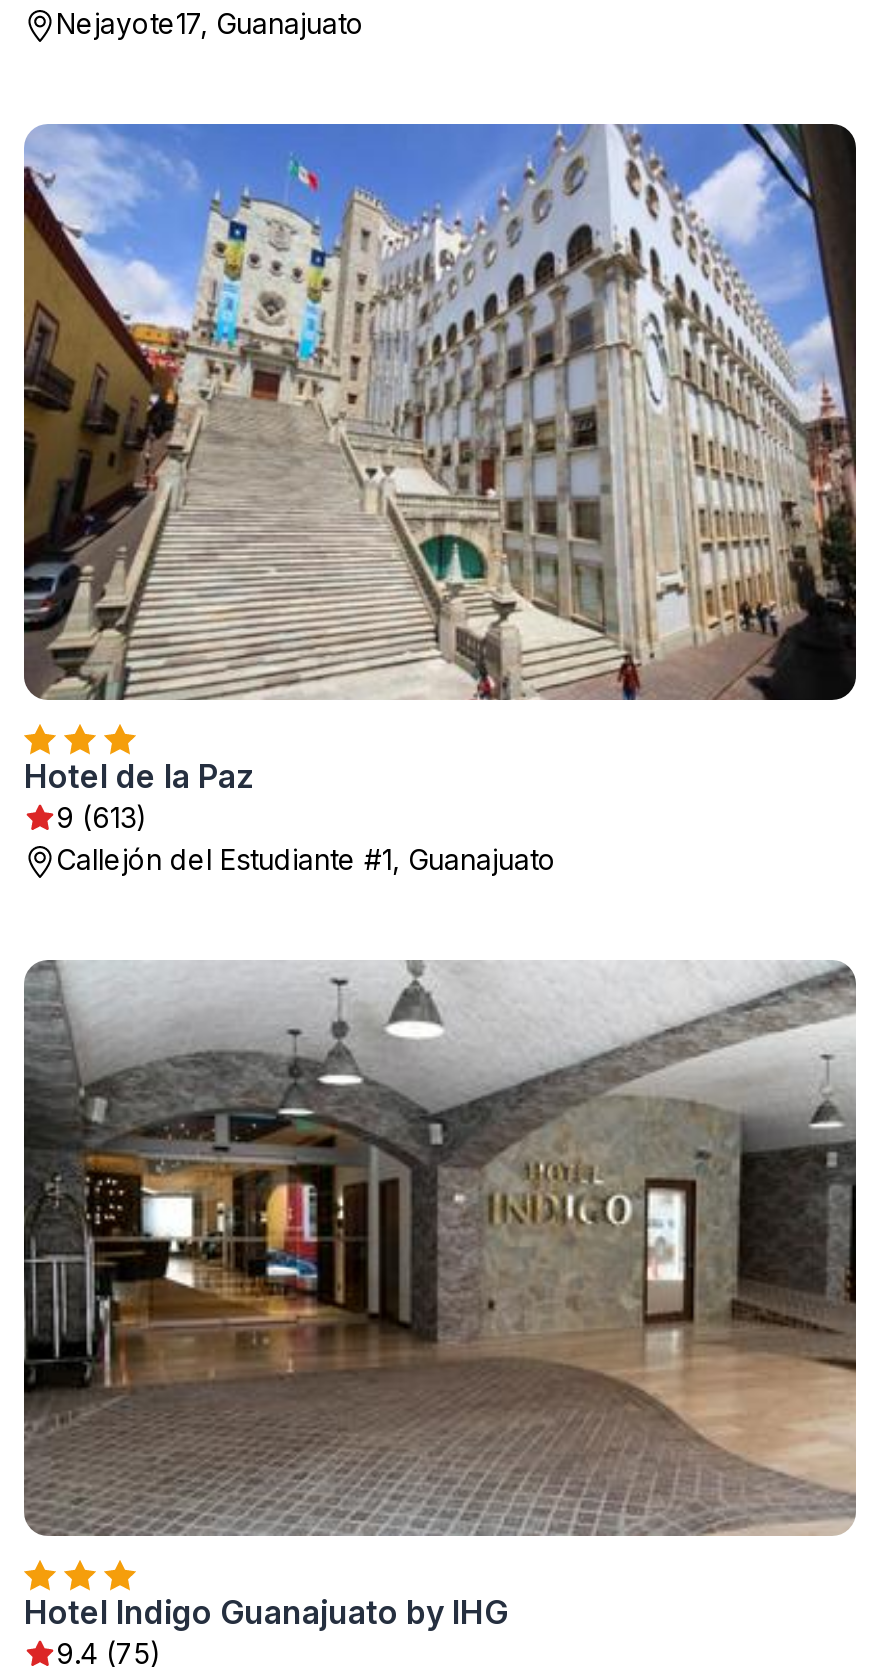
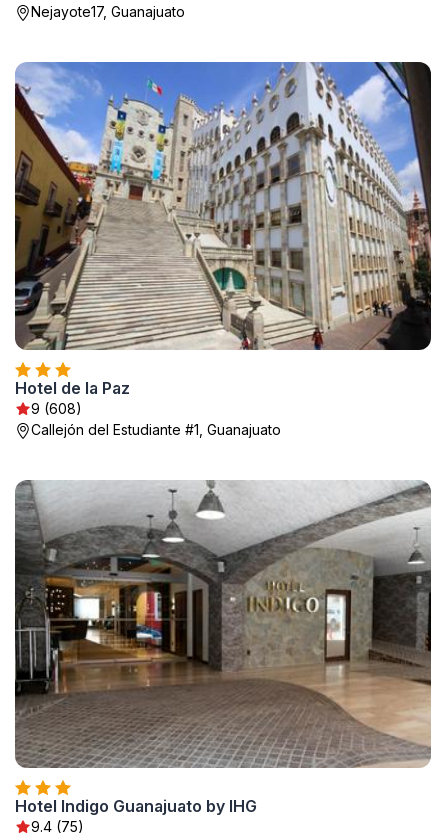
- 9 (613)
+ 9 (608)
